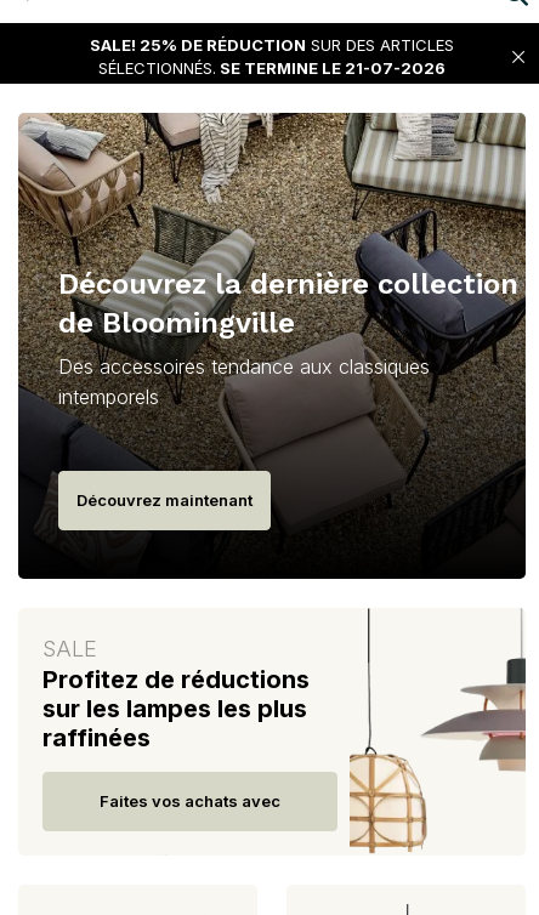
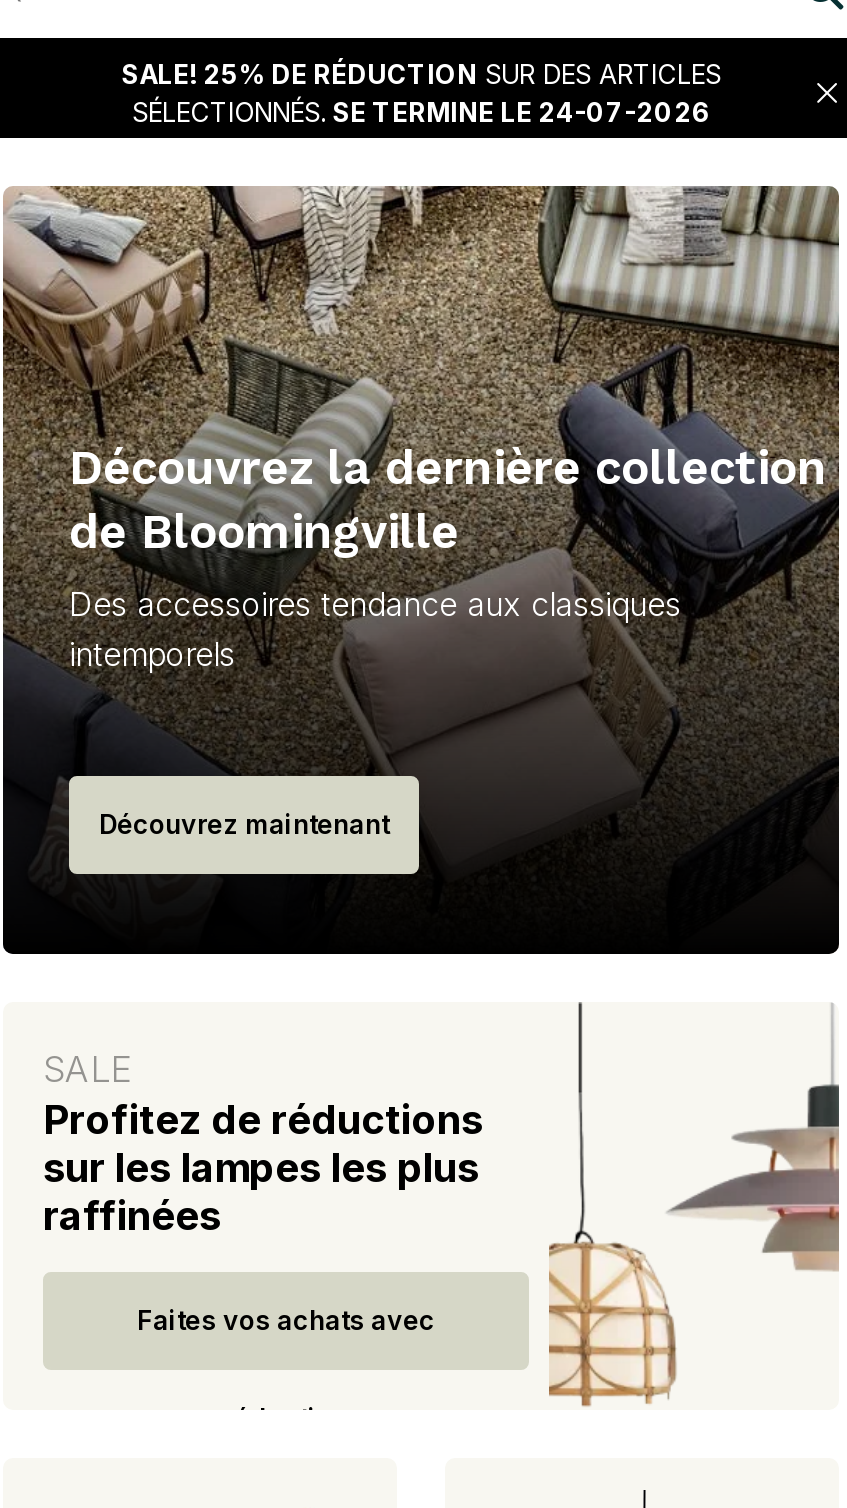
- SÉLECTIONNÉS. SE TERMINE LE 21-07-2026
+ SÉLECTIONNÉS. SE TERMINE LE 24-07-2026
